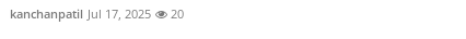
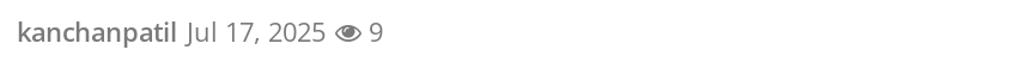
- kanchanpatil Jul 17, 2025 20
+ kanchanpatil Jul 17, 2025 9
